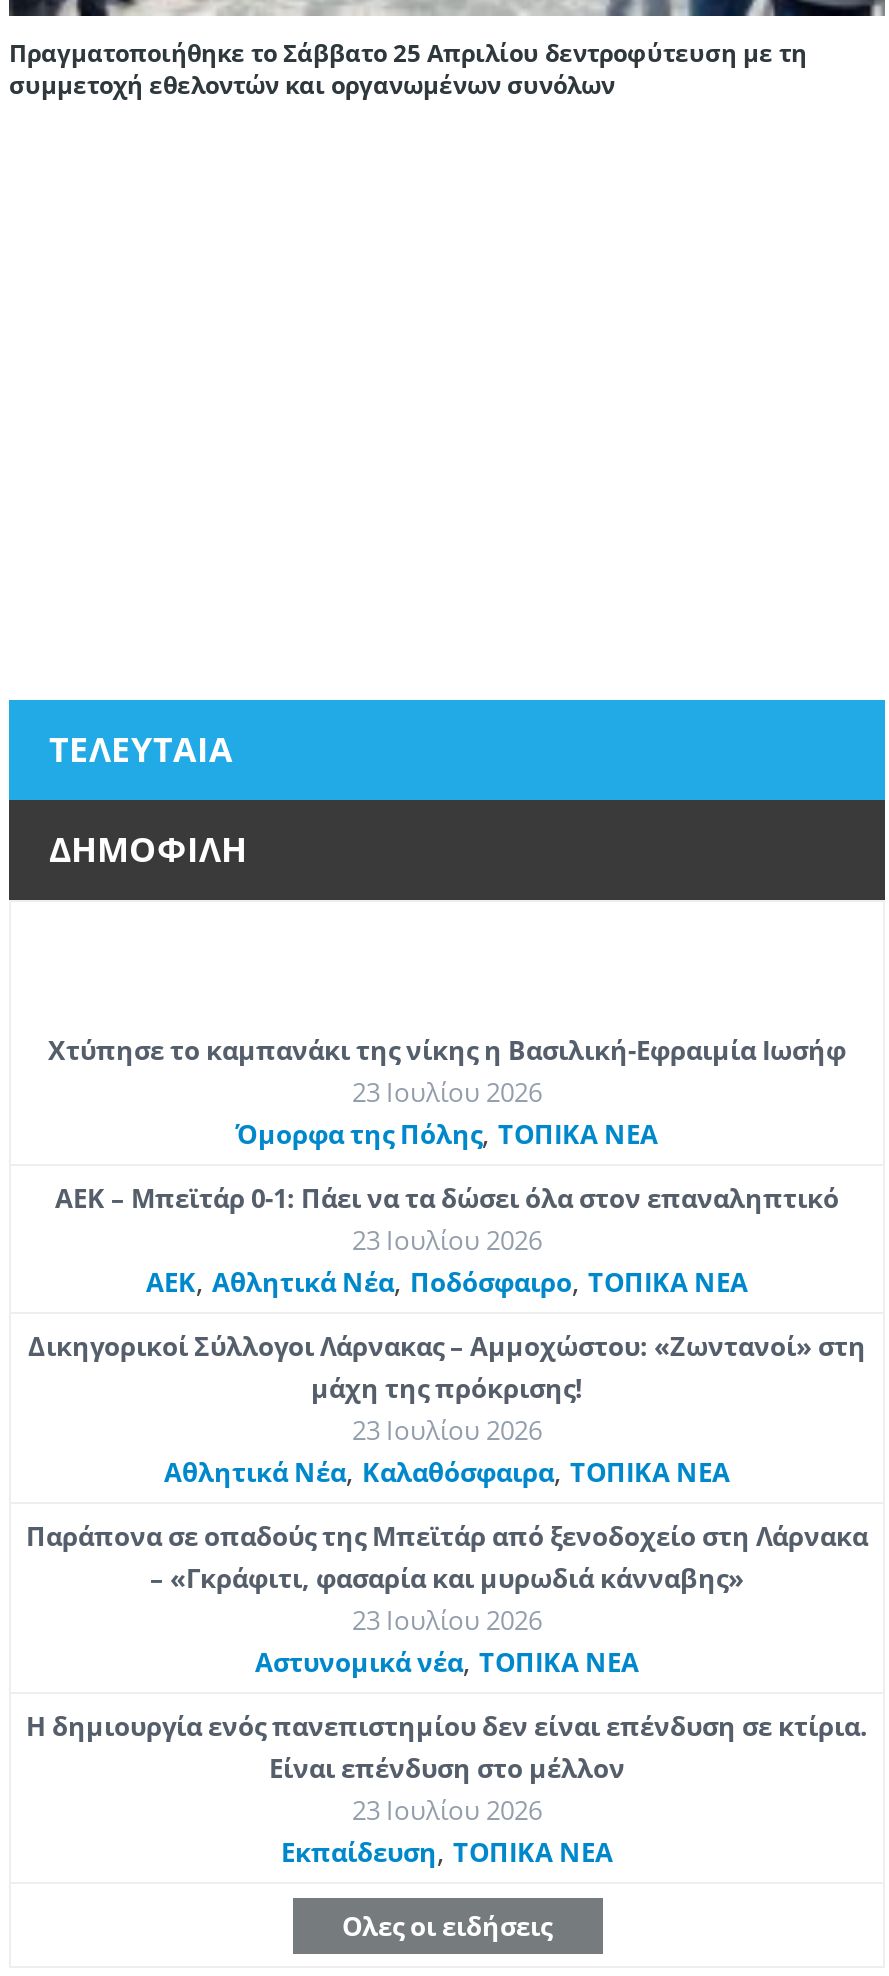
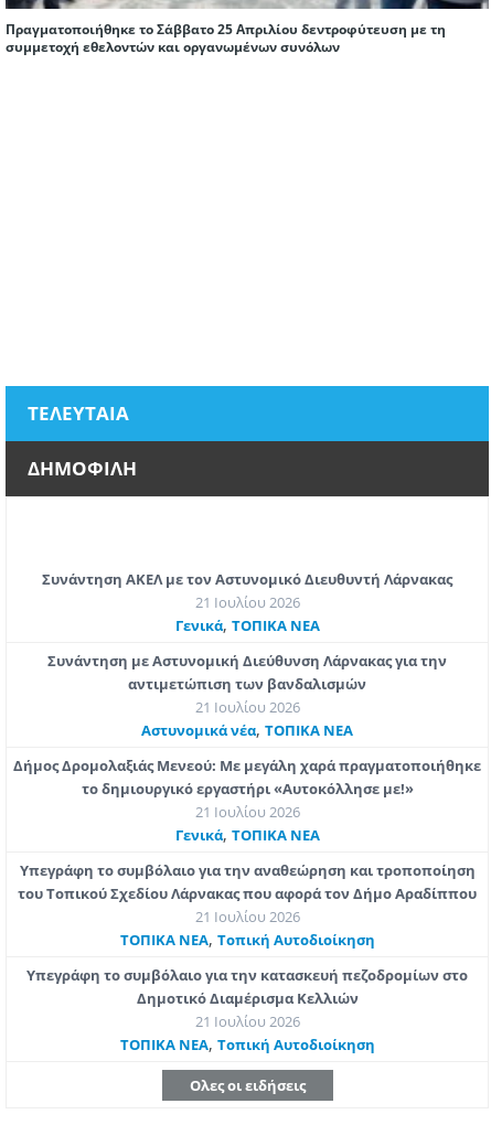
- Χτύπησε το καμπανάκι της νίκης η Βασιλική-Εφραιμία Ιωσήφ
- 23 Ιουλίου 2026
- Όμορφα της Πόλης, ΤΟΠΙΚΑ ΝΕΑ
- ΑΕΚ – Μπεϊτάρ 0-1: Πάει να τα δώσει όλα στον επαναληπτικό
- 23 Ιουλίου 2026
- ΑΕΚ, Αθλητικά Νέα, Ποδόσφαιρο, ΤΟΠΙΚΑ ΝΕΑ
- Δικηγορικοί Σύλλογοι Λάρνακας – Αμμοχώστου: «Ζωντανοί» στη
- μάχη της πρόκρισης!
- 23 Ιουλίου 2026
- Αθλητικά Νέα, Καλαθόσφαιρα, ΤΟΠΙΚΑ ΝΕΑ
- Παράπονα σε οπαδούς της Μπεϊτάρ από ξενοδοχείο στη Λάρνακα
- – «Γκράφιτι, φασαρία και μυρωδιά κάνναβης»
- 23 Ιουλίου 2026
+ Συνάντηση ΑΚΕΛ με τον Αστυνομικό Διευθυντή Λάρνακας
+ 21 Ιουλίου 2026
+ Γενικά, ΤΟΠΙΚΑ ΝΕΑ
+ Συνάντηση με Αστυνομική Διεύθυνση Λάρνακας για την
+ αντιμετώπιση των βανδαλισμών
+ 21 Ιουλίου 2026

moved up: Aστυνομικά νέα, ΤΟΠΙΚΑ ΝΕΑ

- Η δημιουργία ενός πανεπιστημίου δεν είναι επένδυση σε κτίρια.
- Είναι επένδυση στο μέλλον
- 23 Ιουλίου 2026
- Εκπαίδευση, ΤΟΠΙΚΑ ΝΕΑ
+ Δήμος Δρομολαξιάς Μενεού: Με μεγάλη χαρά πραγματοποιήθηκε
+ το δημιουργικό εργαστήρι «Αυτοκόλλησε με!»
+ 21 Ιουλίου 2026
+ Γενικά, ΤΟΠΙΚΑ ΝΕΑ
+ Υπεγράφη το συμβόλαιο για την αναθεώρηση και τροποποίηση
+ του Τοπικού Σχεδίου Λάρνακας που αφορά τον Δήμο Αραδίππου
+ 21 Ιουλίου 2026
+ ΤΟΠΙΚΑ ΝΕΑ, Τοπική Αυτοδιοίκηση
+ Υπεγράφη το συμβόλαιο για την κατασκευή πεζοδρομίων στο
+ Δημοτικό Διαμέρισμα Κελλιών
+ 21 Ιουλίου 2026
+ ΤΟΠΙΚΑ ΝΕΑ, Τοπική Αυτοδιοίκηση
